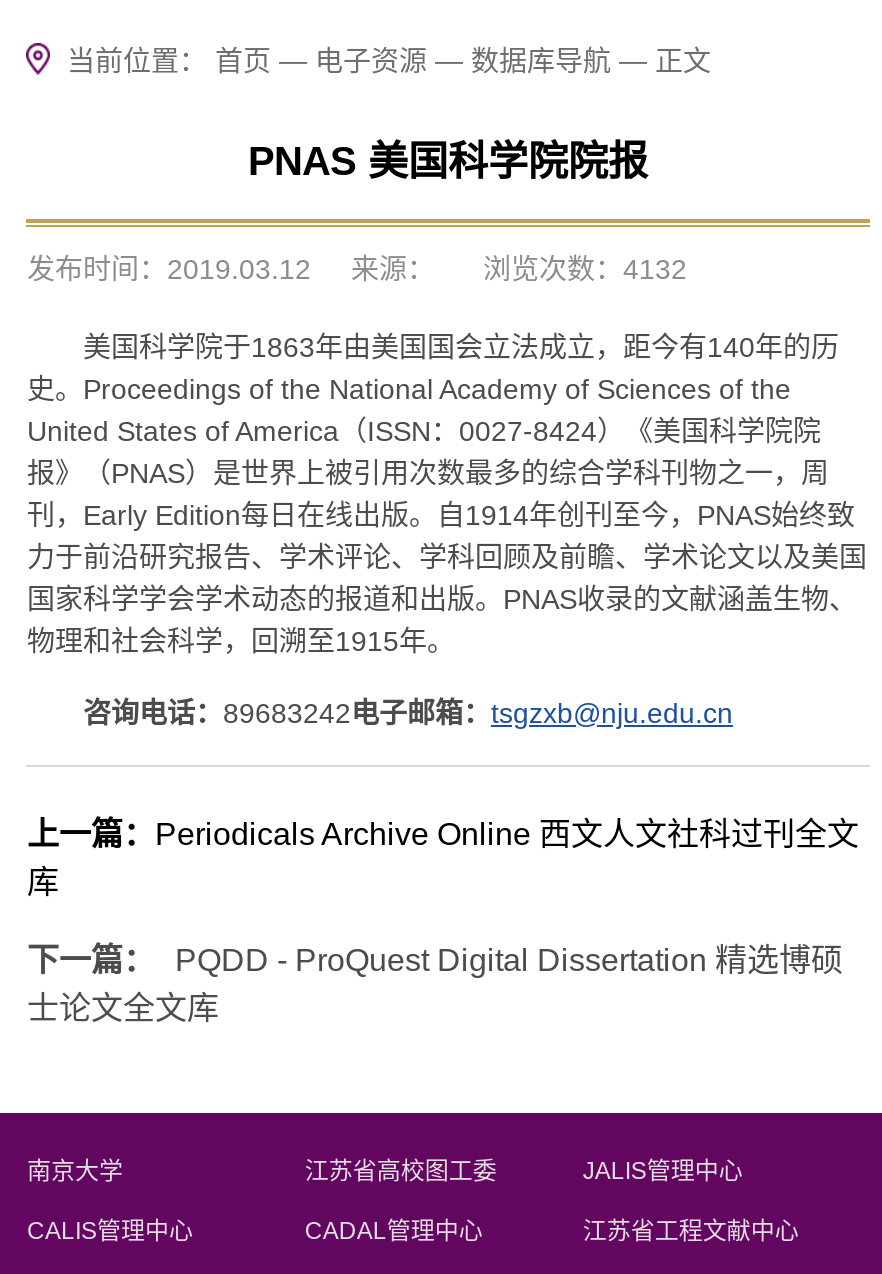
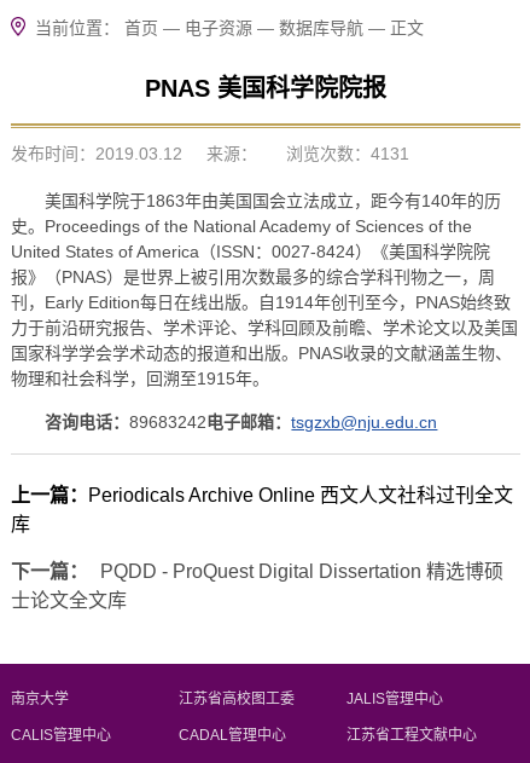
- 发布时间：2019.03.12 来源： 浏览次数：4132
+ 发布时间：2019.03.12 来源： 浏览次数：4131
